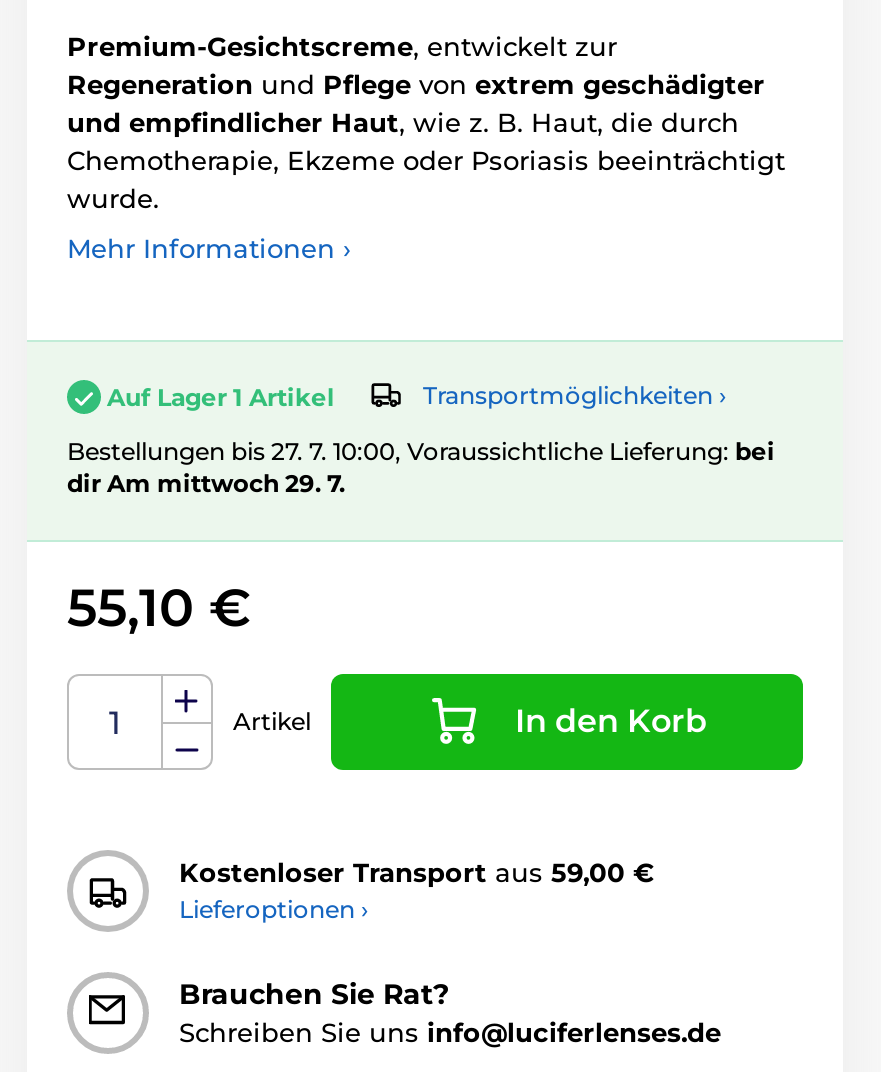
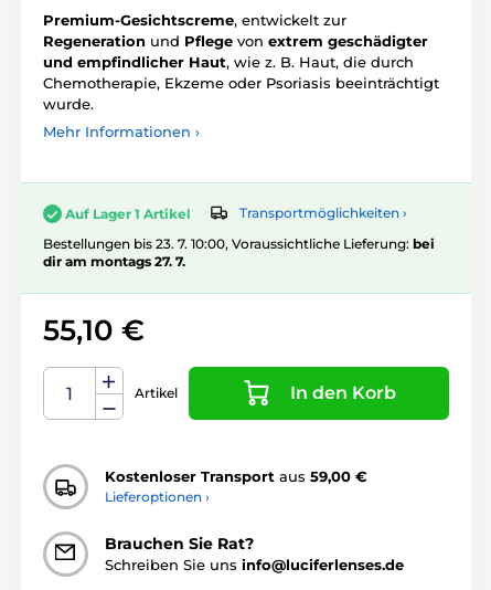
- Bestellungen bis 27. 7. 10:00, Voraussichtliche Lieferung: bei
+ Bestellungen bis 23. 7. 10:00, Voraussichtliche Lieferung: bei

- dir Am mittwoch 29. 7.
+ dir am montags 27. 7.
